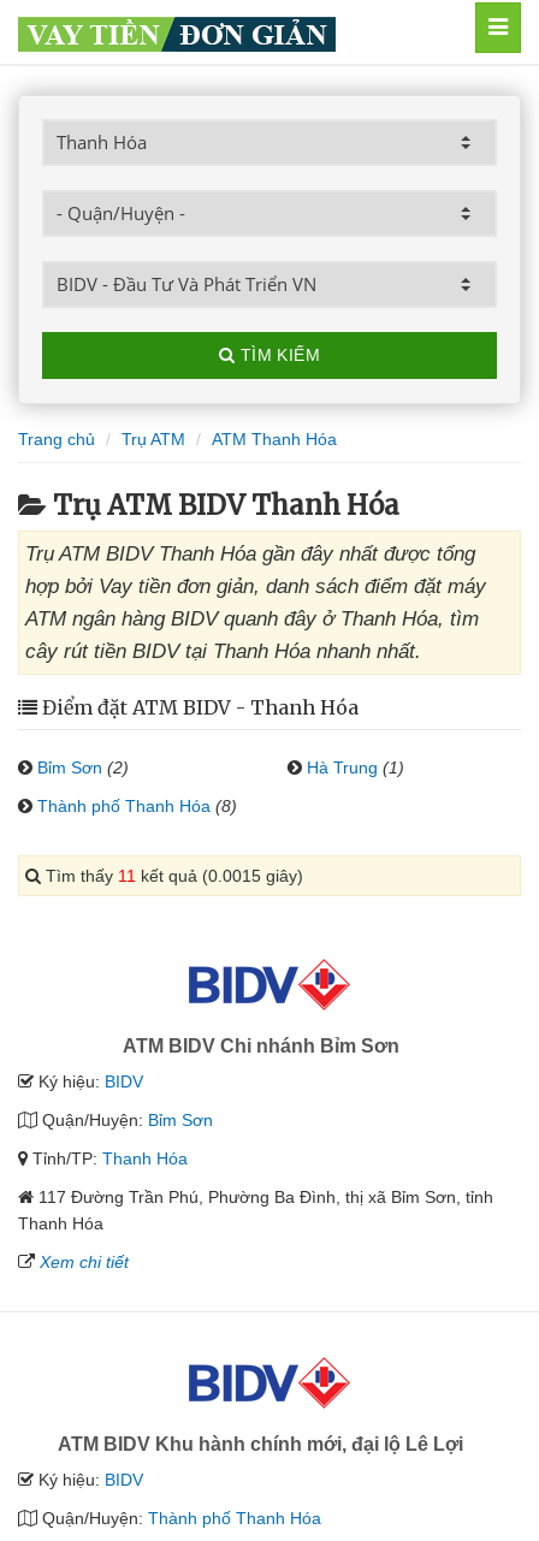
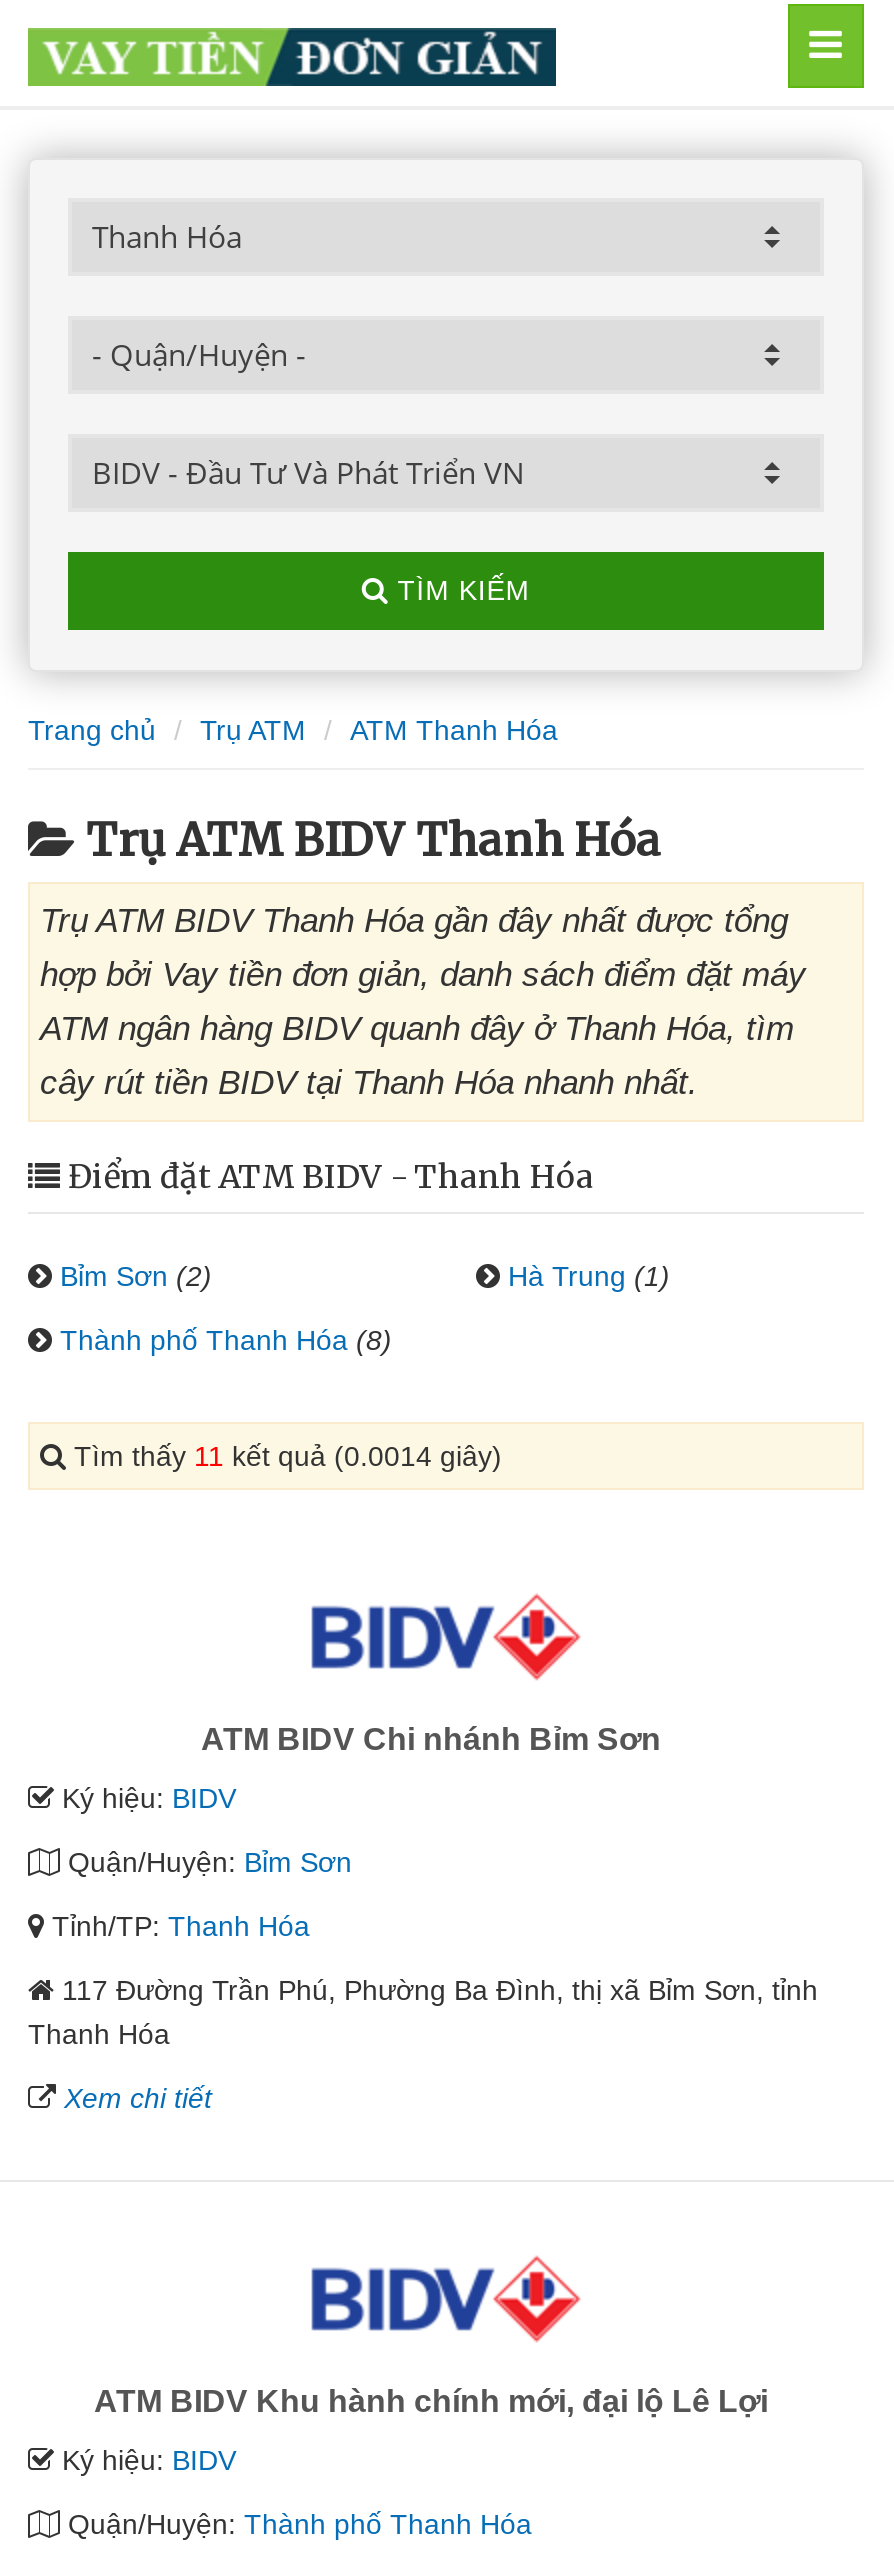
- Tìm thấy 11 kết quả (0.0015 giây)
+ Tìm thấy 11 kết quả (0.0014 giây)
